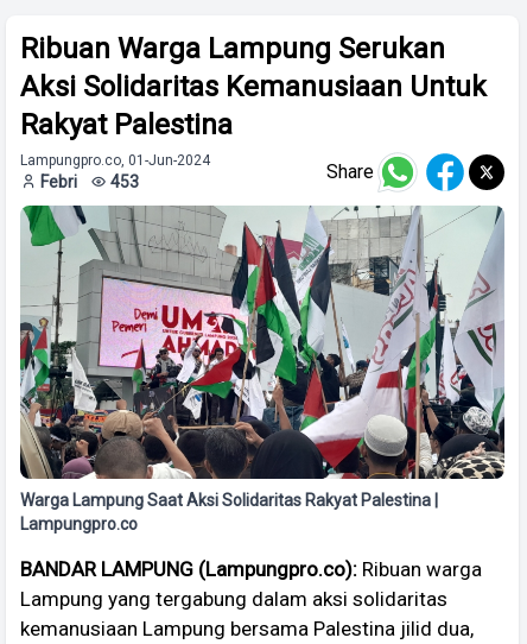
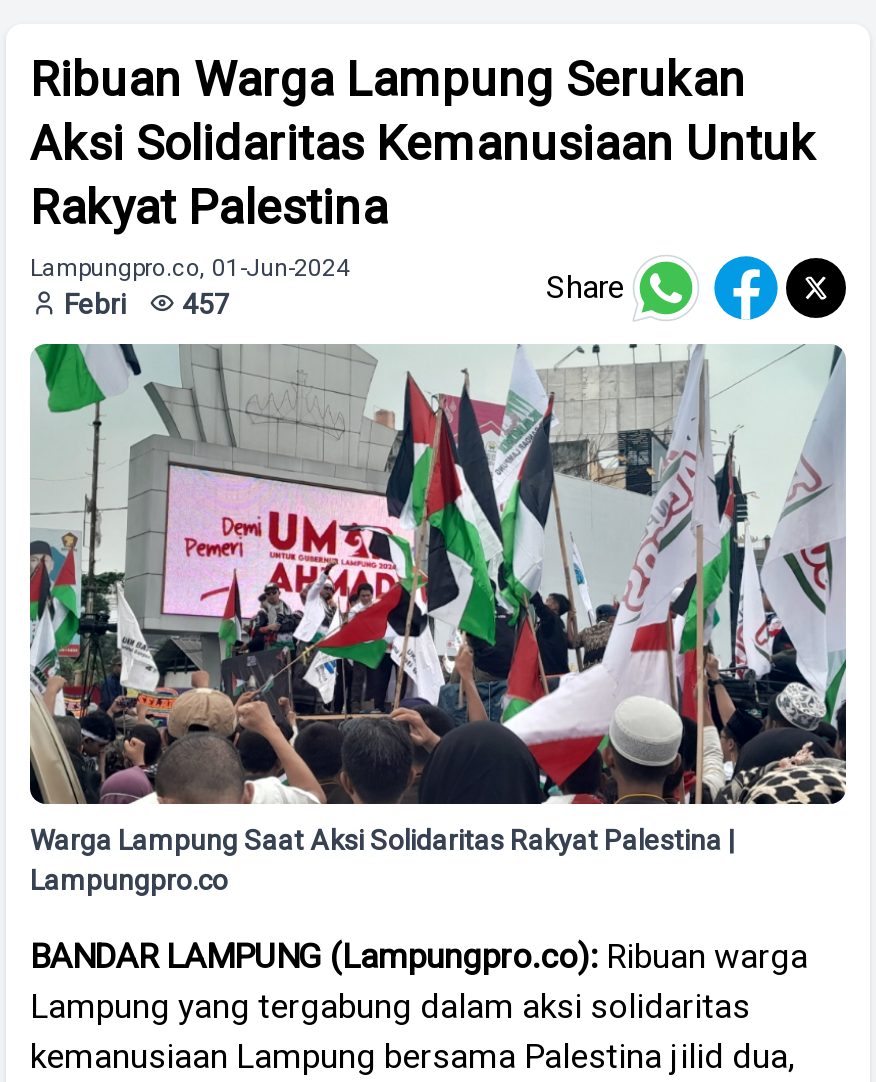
- Febri 453
+ Febri 457
